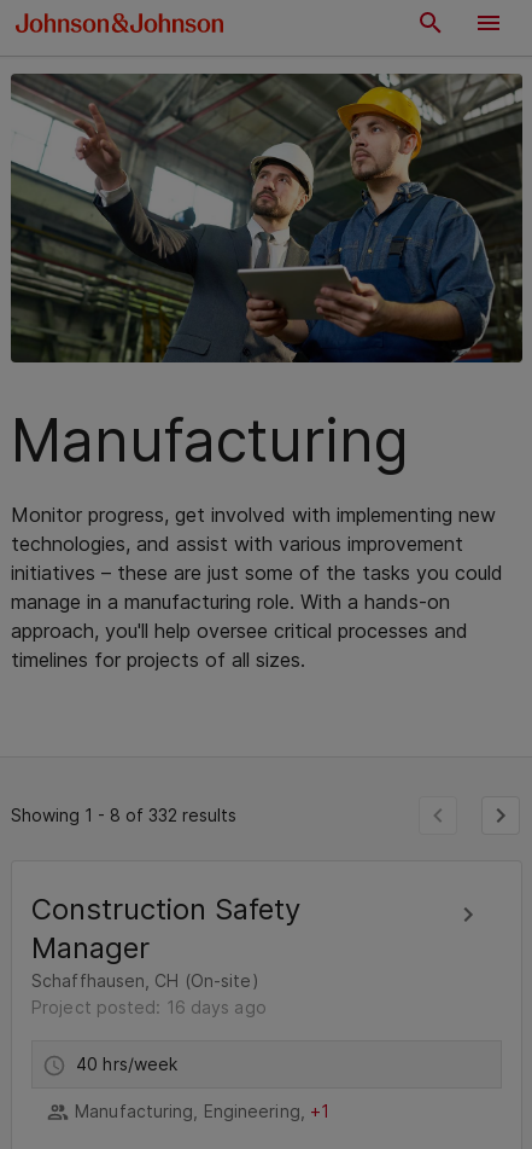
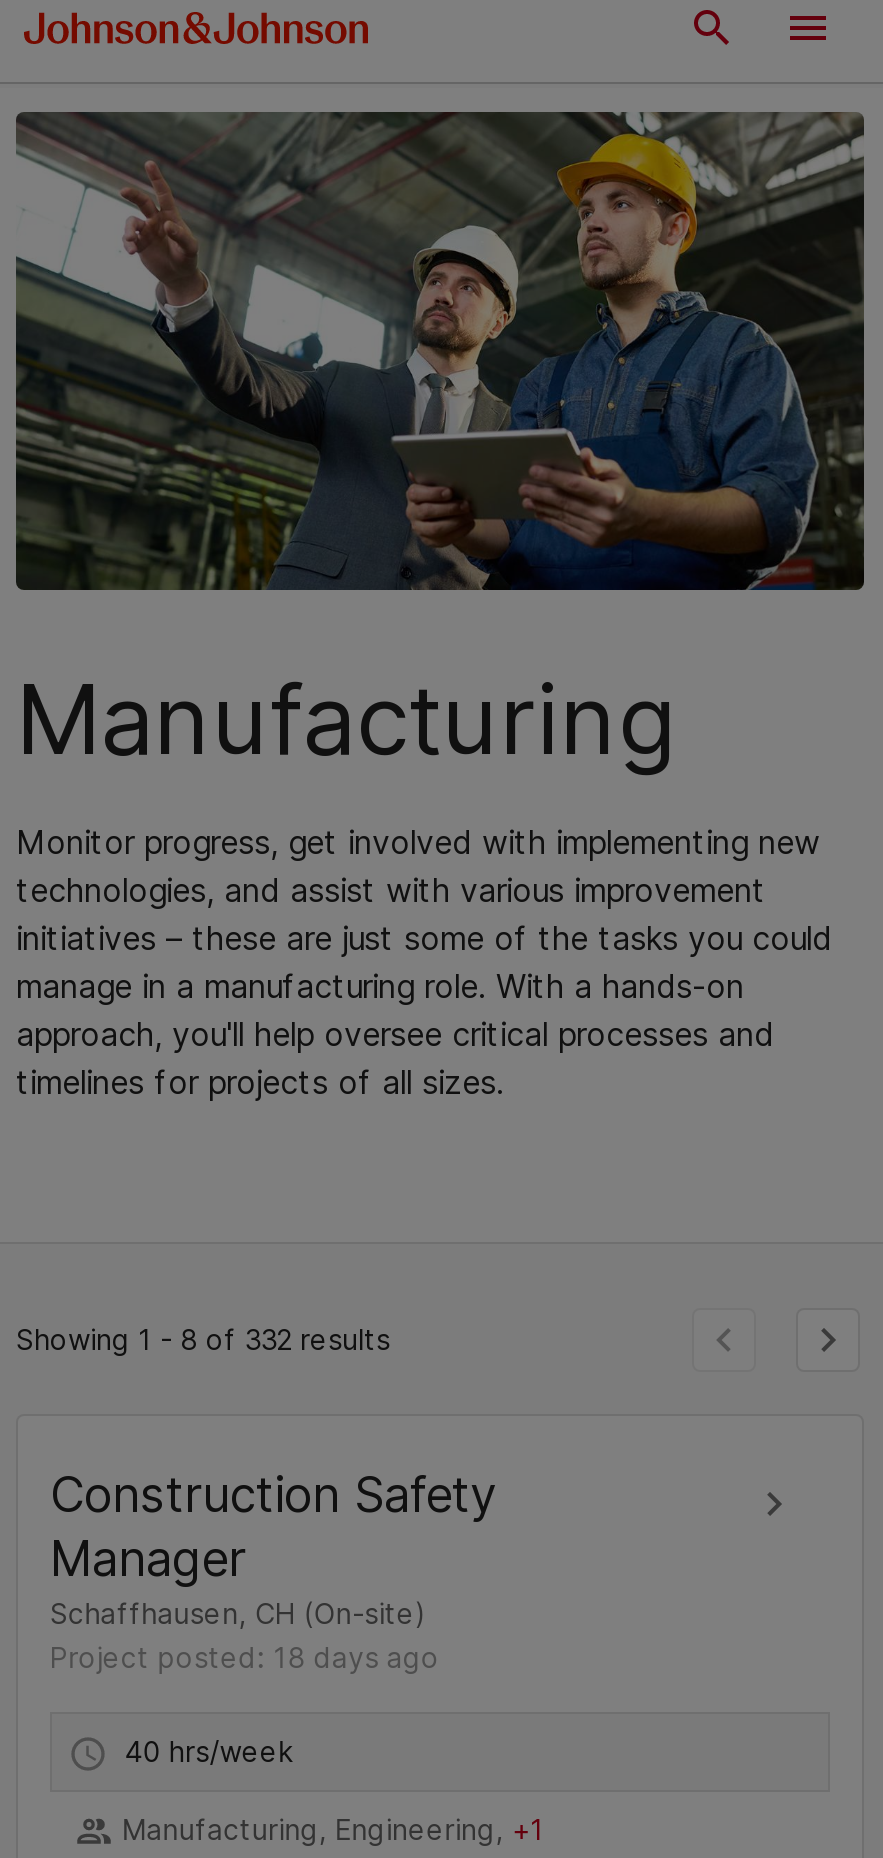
- Project posted: 16 days ago
+ Project posted: 18 days ago
